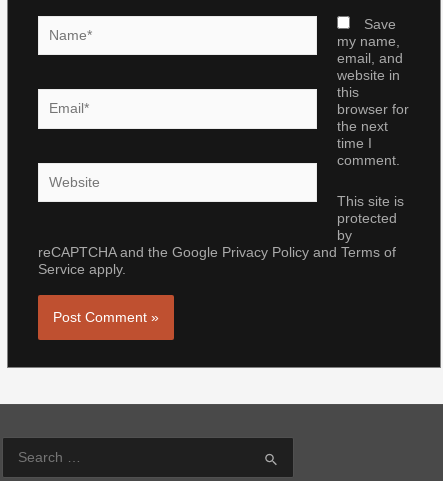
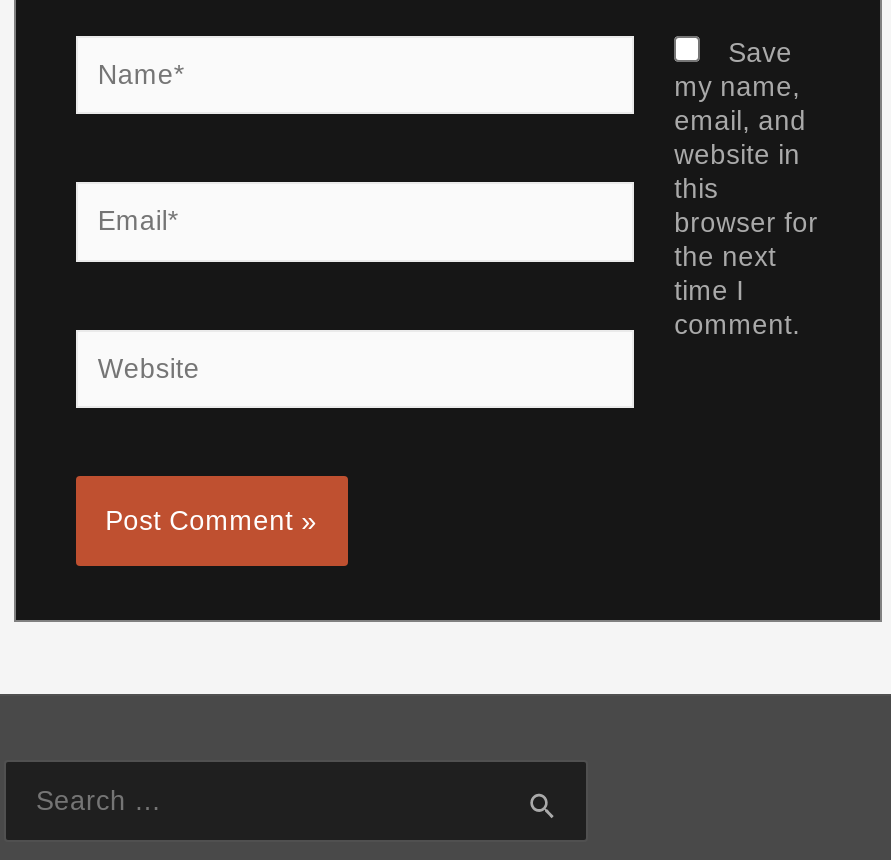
- This site is
- protected
- by
- reCAPTCHA and the Google Privacy Policy and Terms of
- Service apply.
